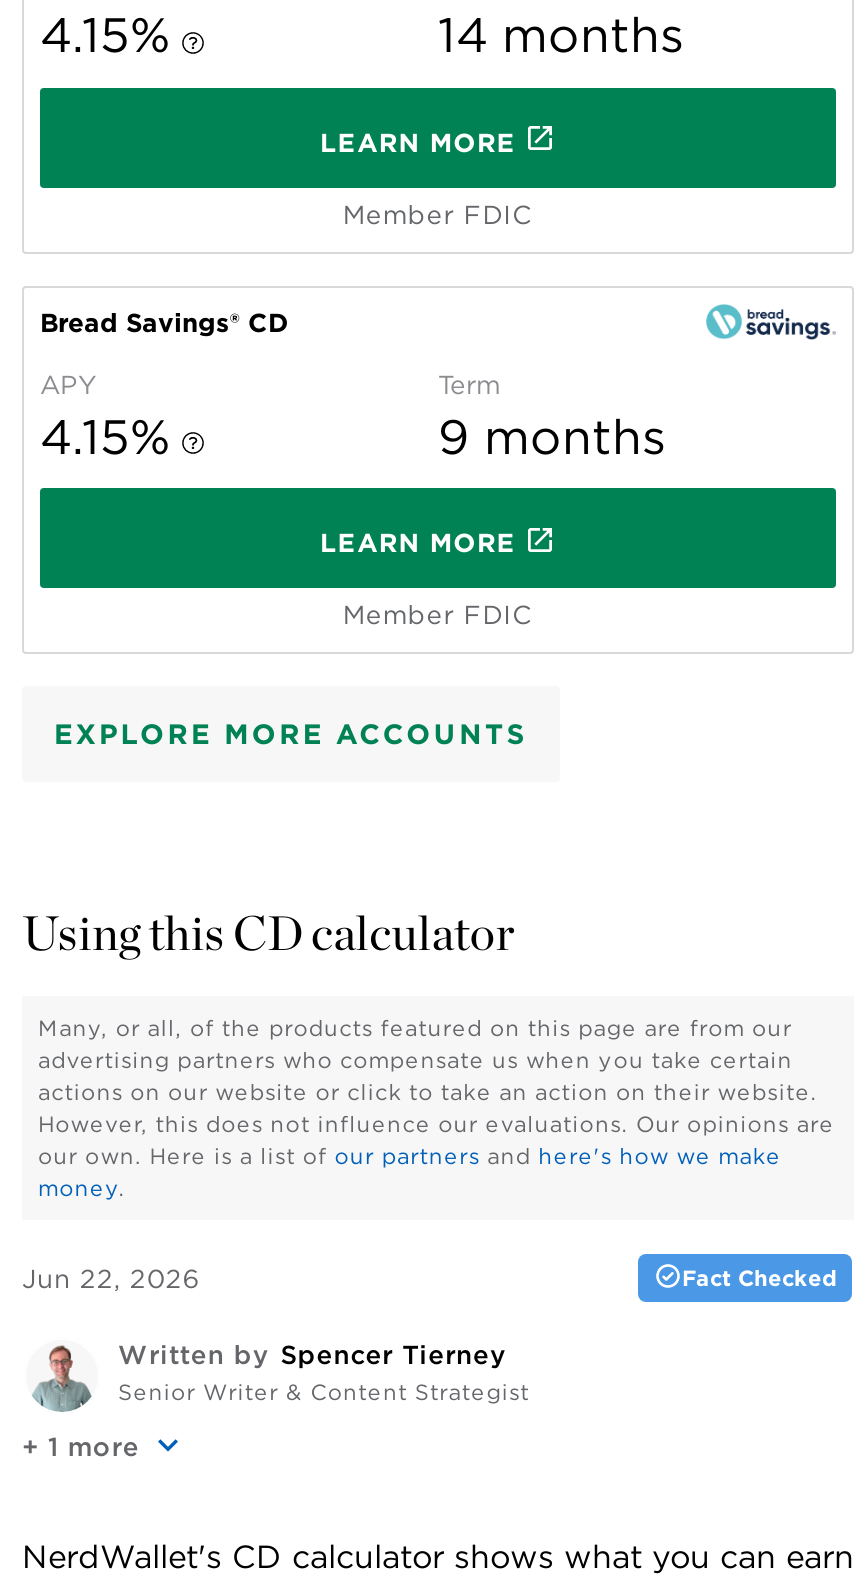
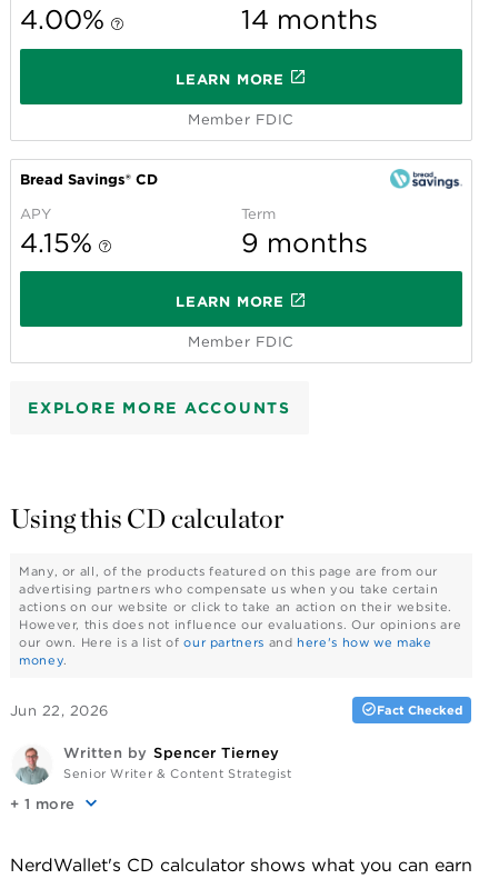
- 4.15%
+ 4.00%
